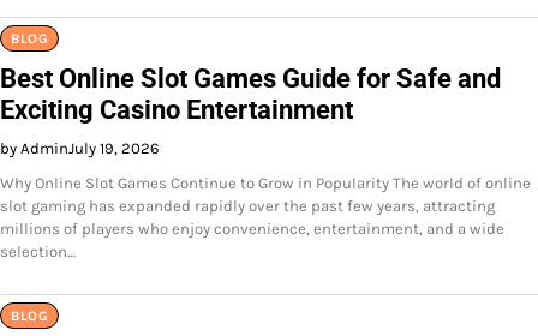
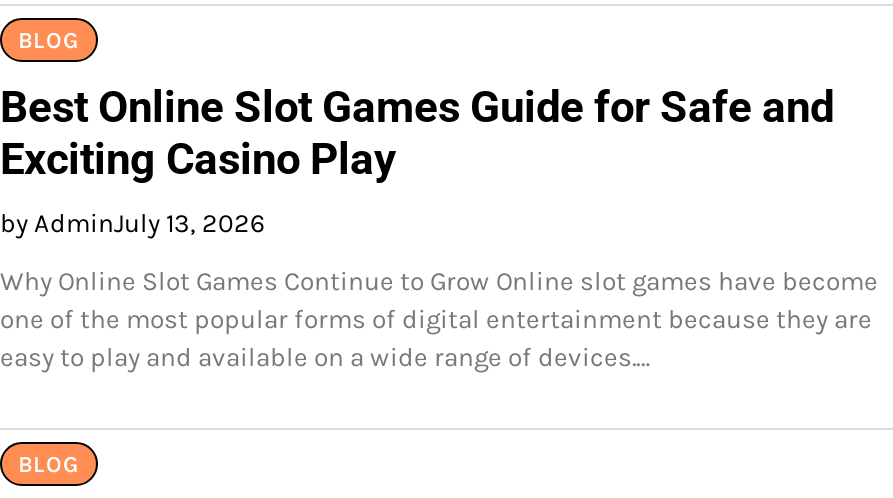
- Exciting Casino Entertainment
+ Exciting Casino Play

- by AdminJuly 19, 2026
+ by AdminJuly 13, 2026

- Why Online Slot Games Continue to Grow in Popularity The world of online
- slot gaming has expanded rapidly over the past few years, attracting
- millions of players who enjoy convenience, entertainment, and a wide
- selection…
+ Why Online Slot Games Continue to Grow Online slot games have become
+ one of the most popular forms of digital entertainment because they are
+ easy to play and available on a wide range of devices.…
